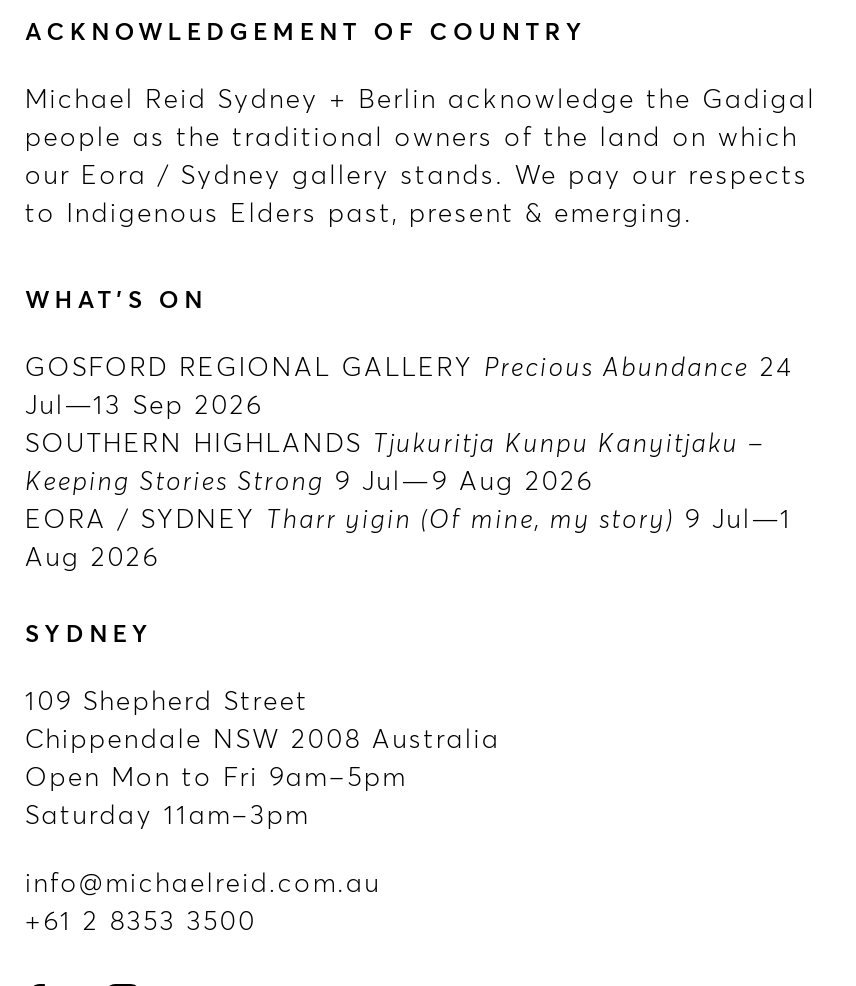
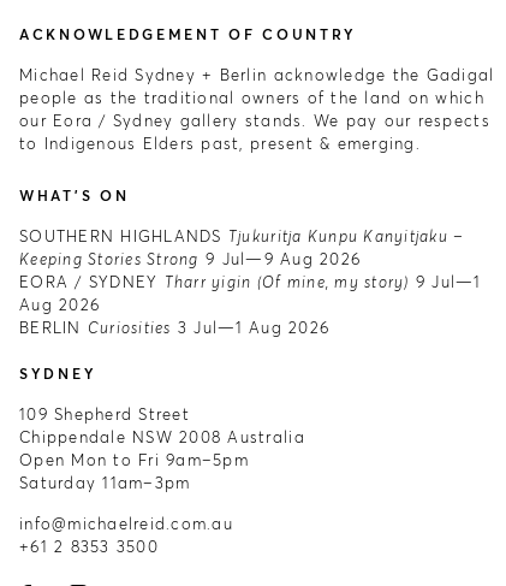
- GOSFORD REGIONAL GALLERY Precious Abundance 24
- Jul—13 Sep 2026

moved up: SOUTHERN HIGHLANDS Tjukuritja Kunpu Kanyitjaku – | Keeping Stories Strong 9 Jul—9 Aug 2026 | EORA / SYDNEY Tharr yigin (Of mine, my story) 9 Jul—1 | Aug 2026

+ BERLIN Curiosities 3 Jul—1 Aug 2026
